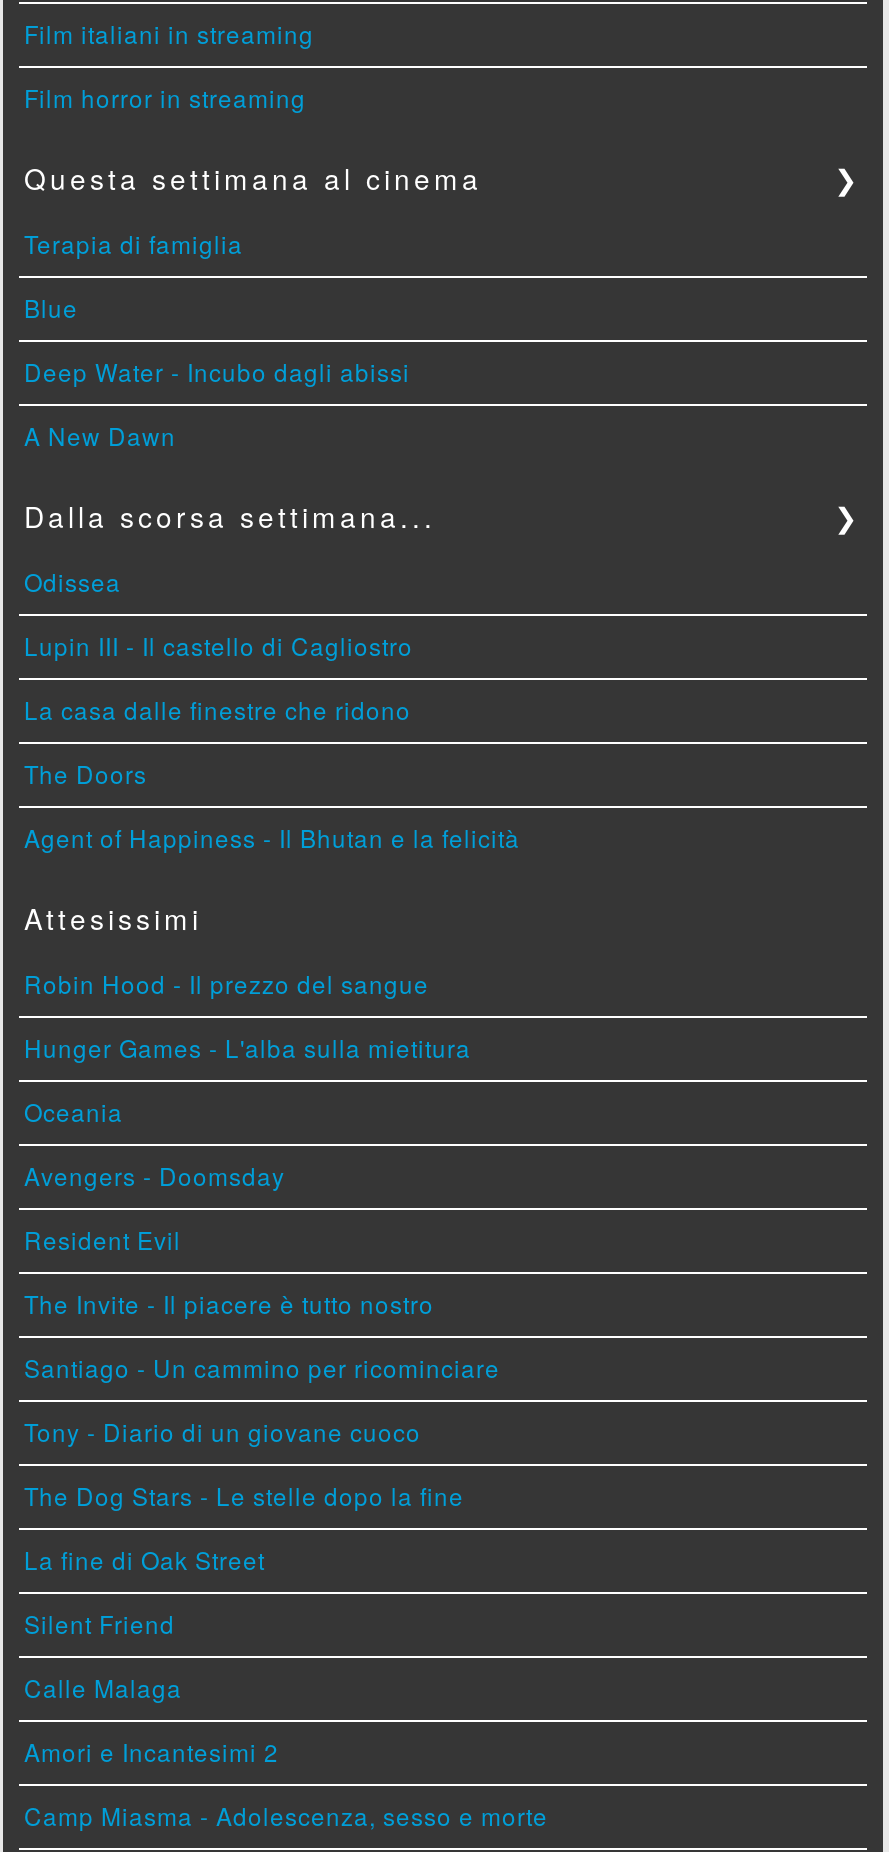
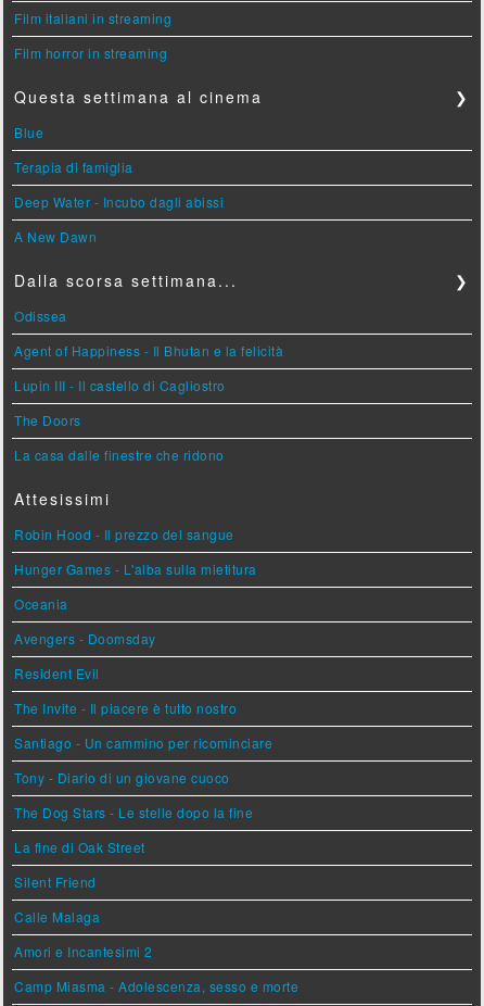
moved down: Terapia di famiglia

moved up: Blue

moved down: Lupin III - Il castello di Cagliostro | The Doors | La casa dalle finestre che ridono

moved up: Agent of Happiness - Il Bhutan e la felicità
